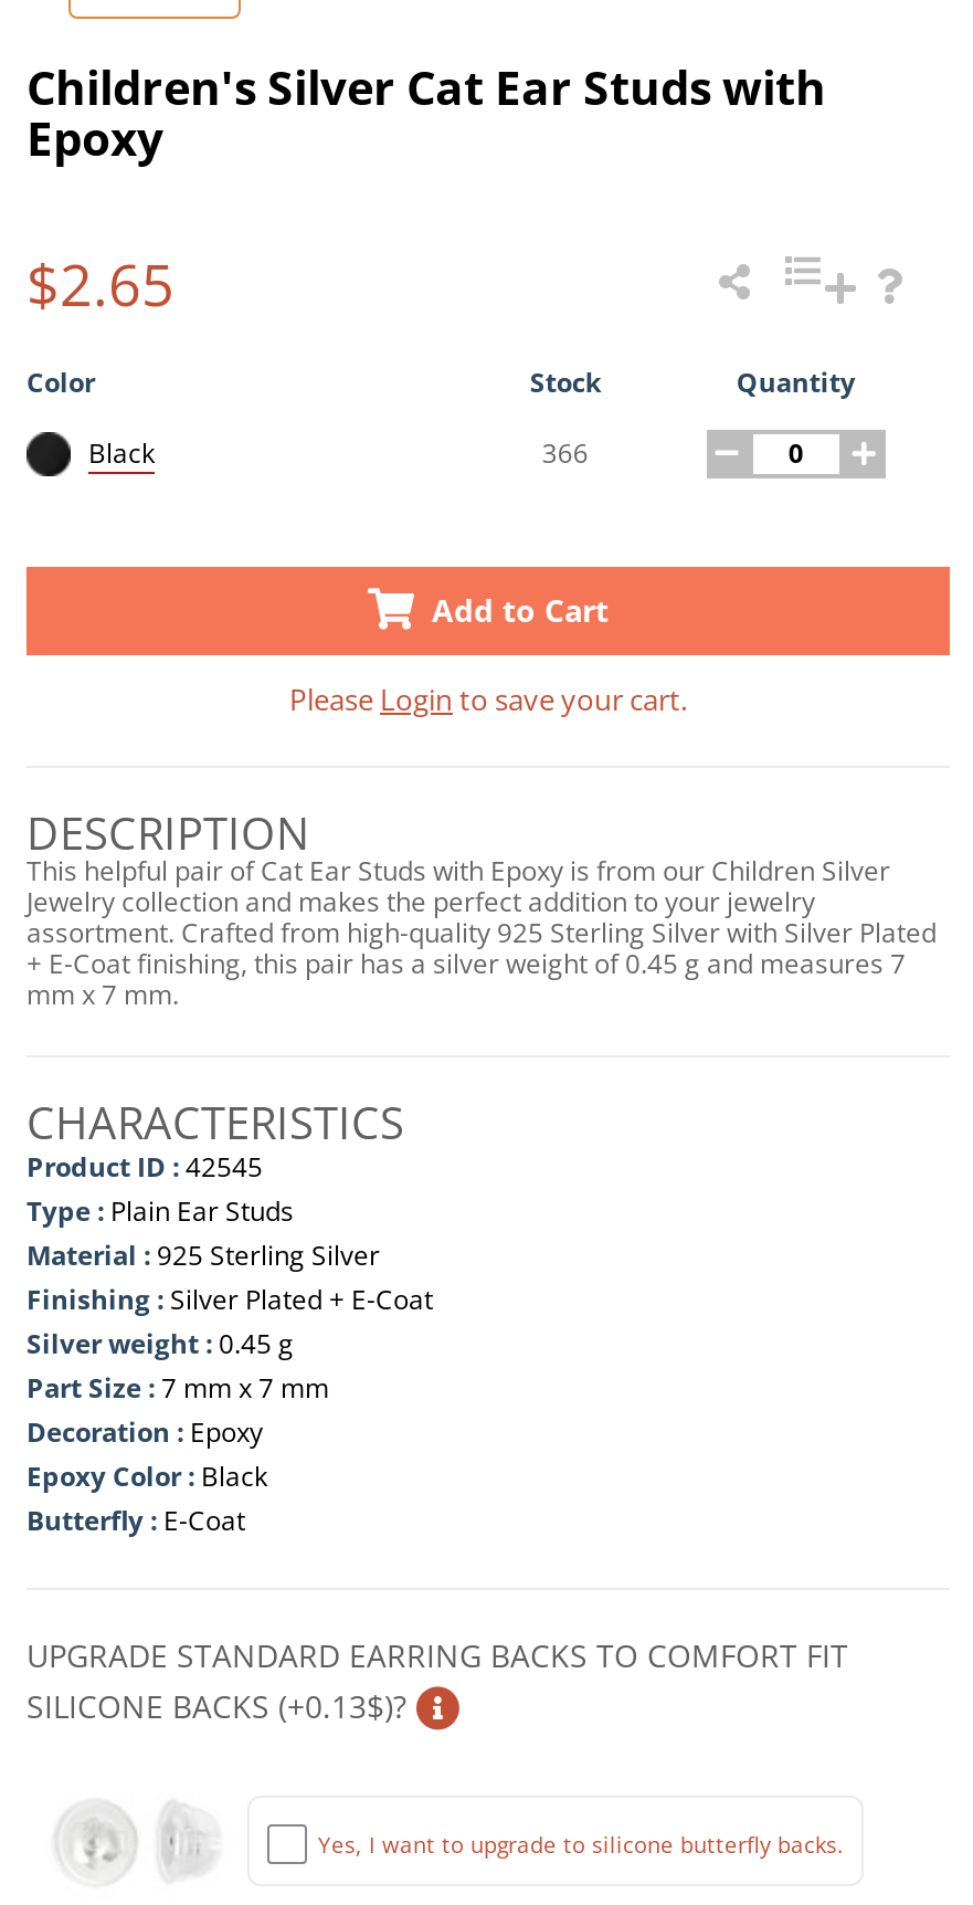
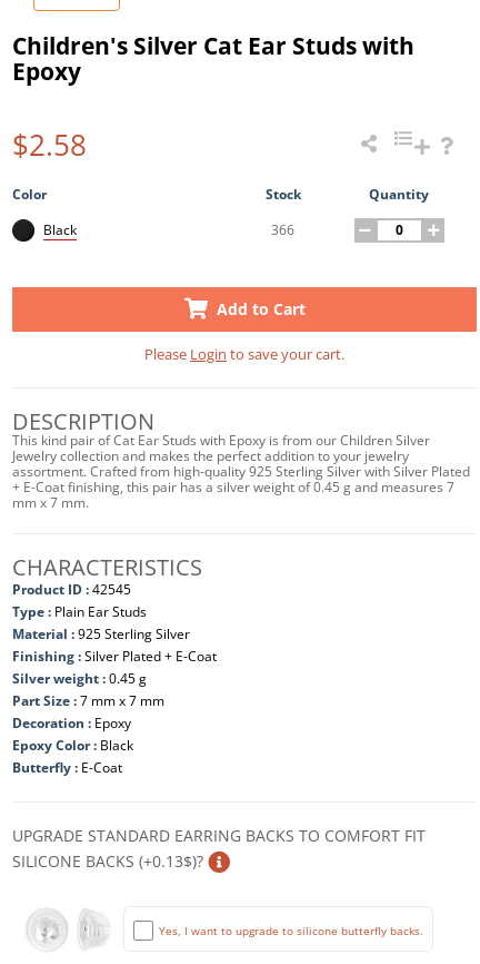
- $2.65
+ $2.58

- This helpful pair of Cat Ear Studs with Epoxy is from our Children Silver
+ This kind pair of Cat Ear Studs with Epoxy is from our Children Silver
